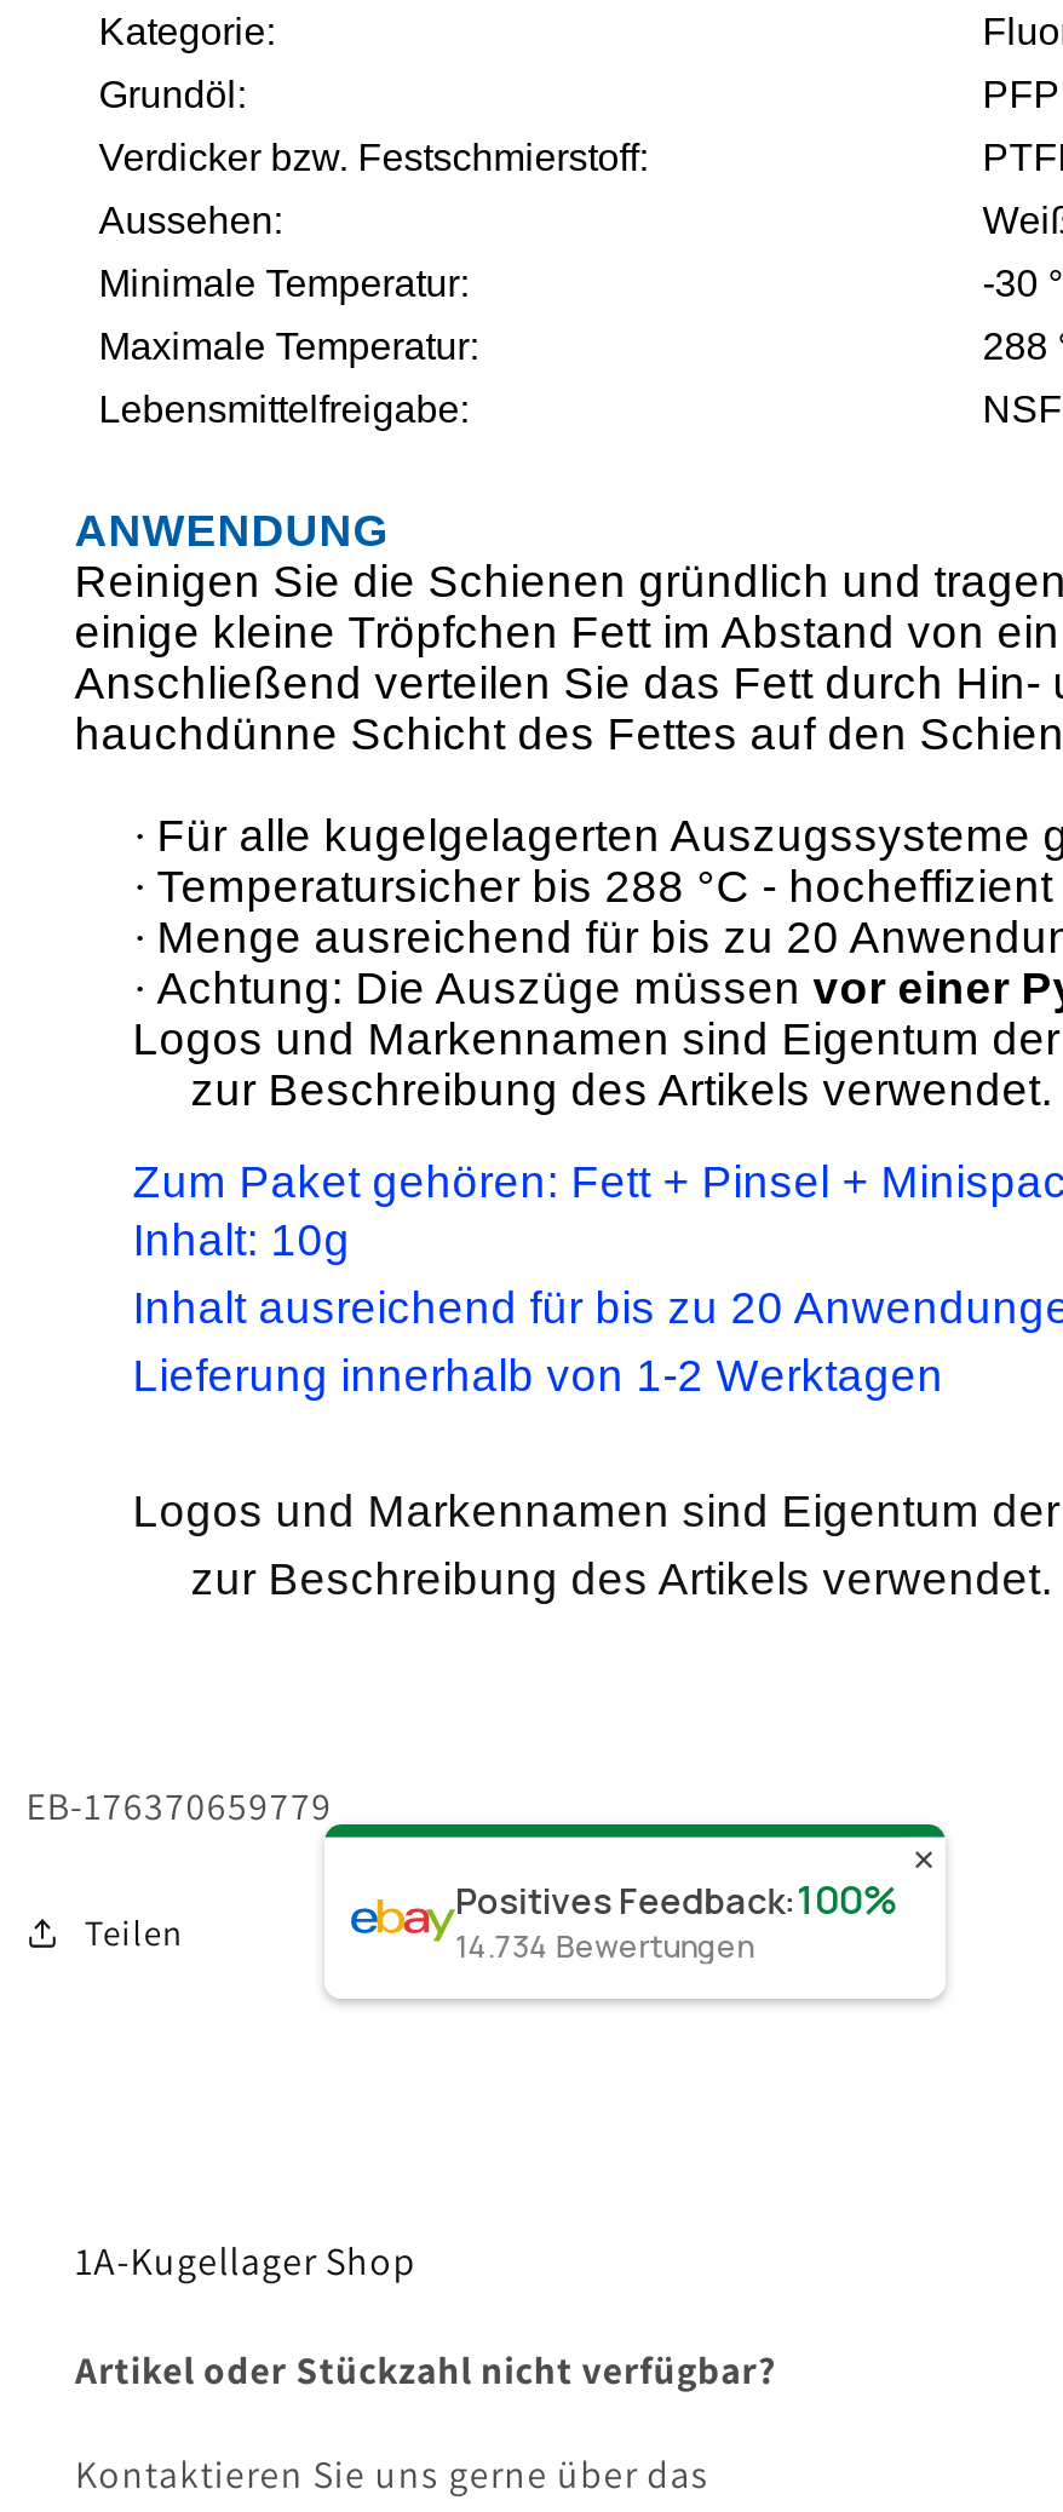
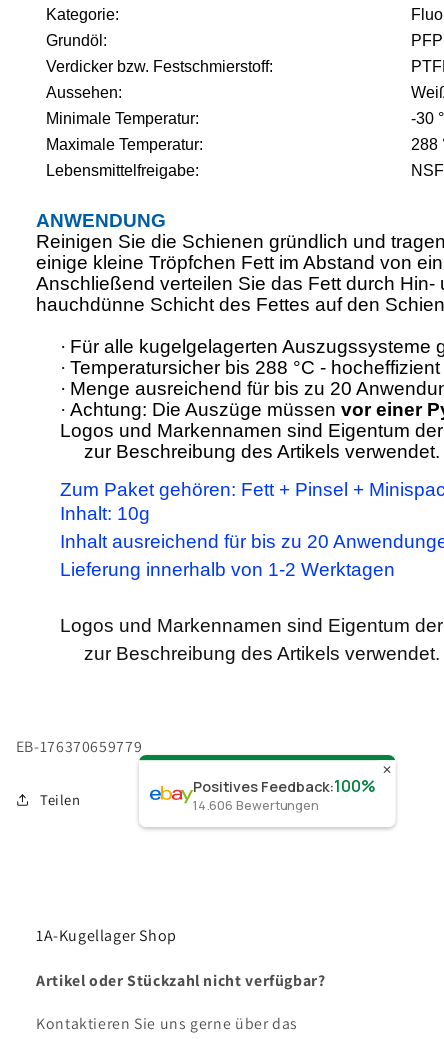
- 14.734 Bewertungen
+ 14.606 Bewertungen
